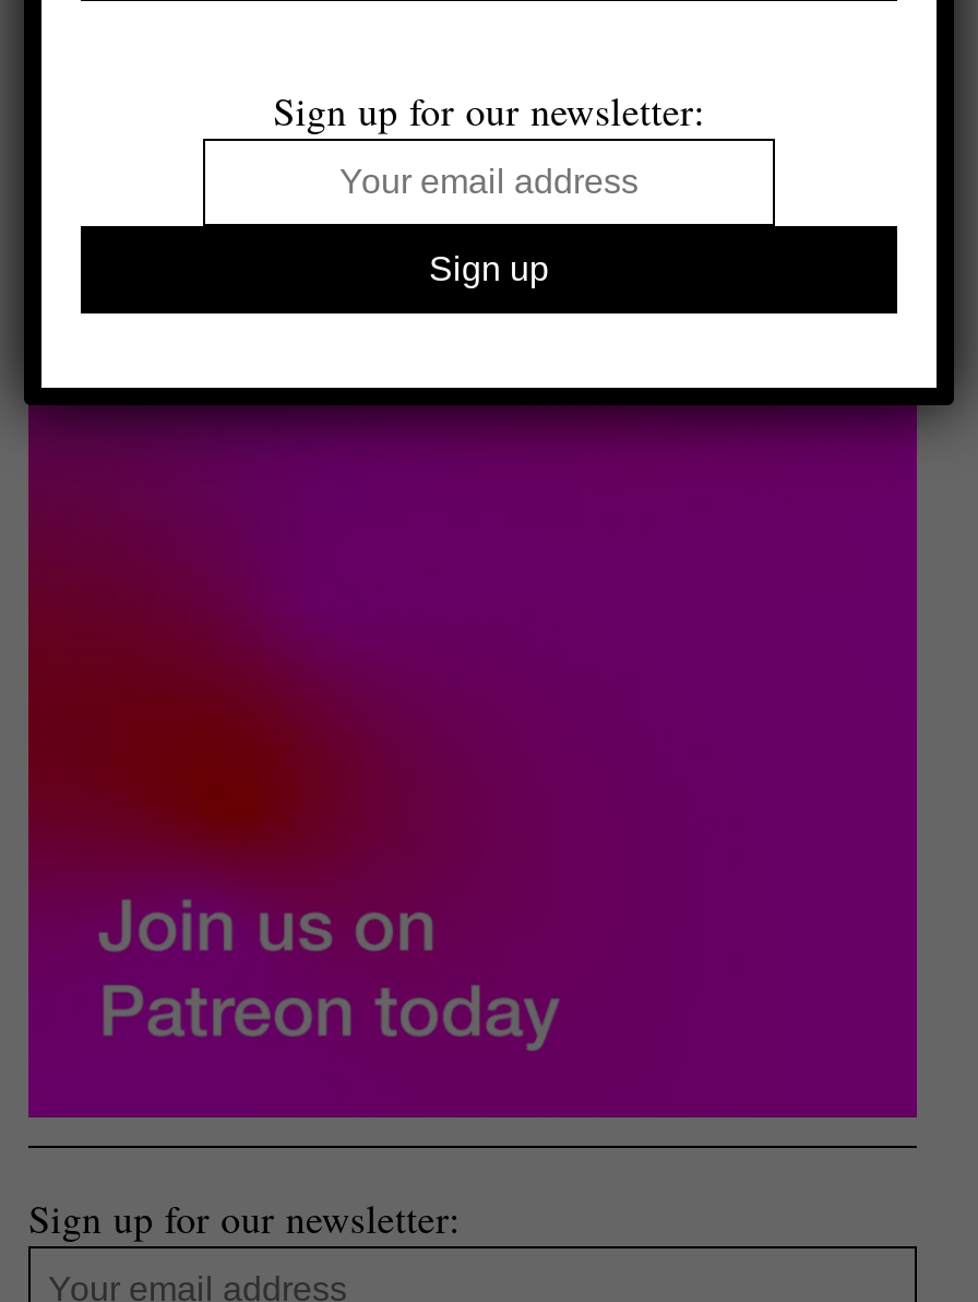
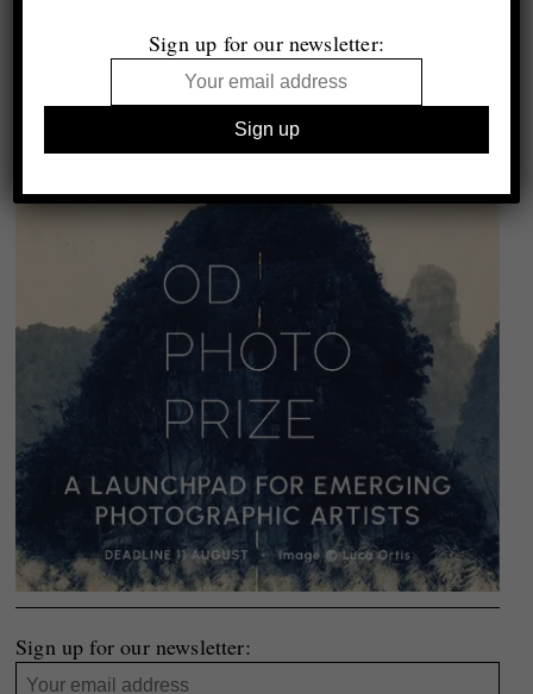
- [image]
+ [image]
